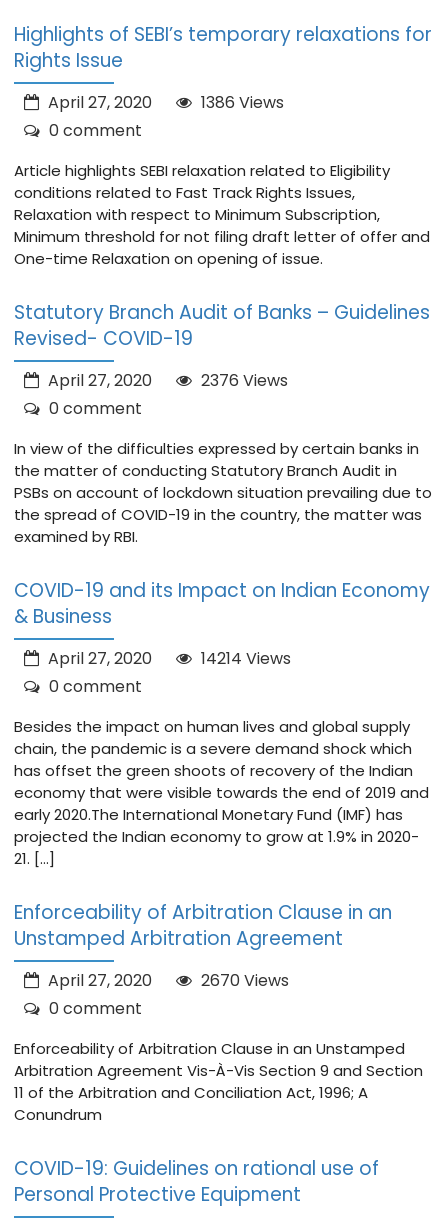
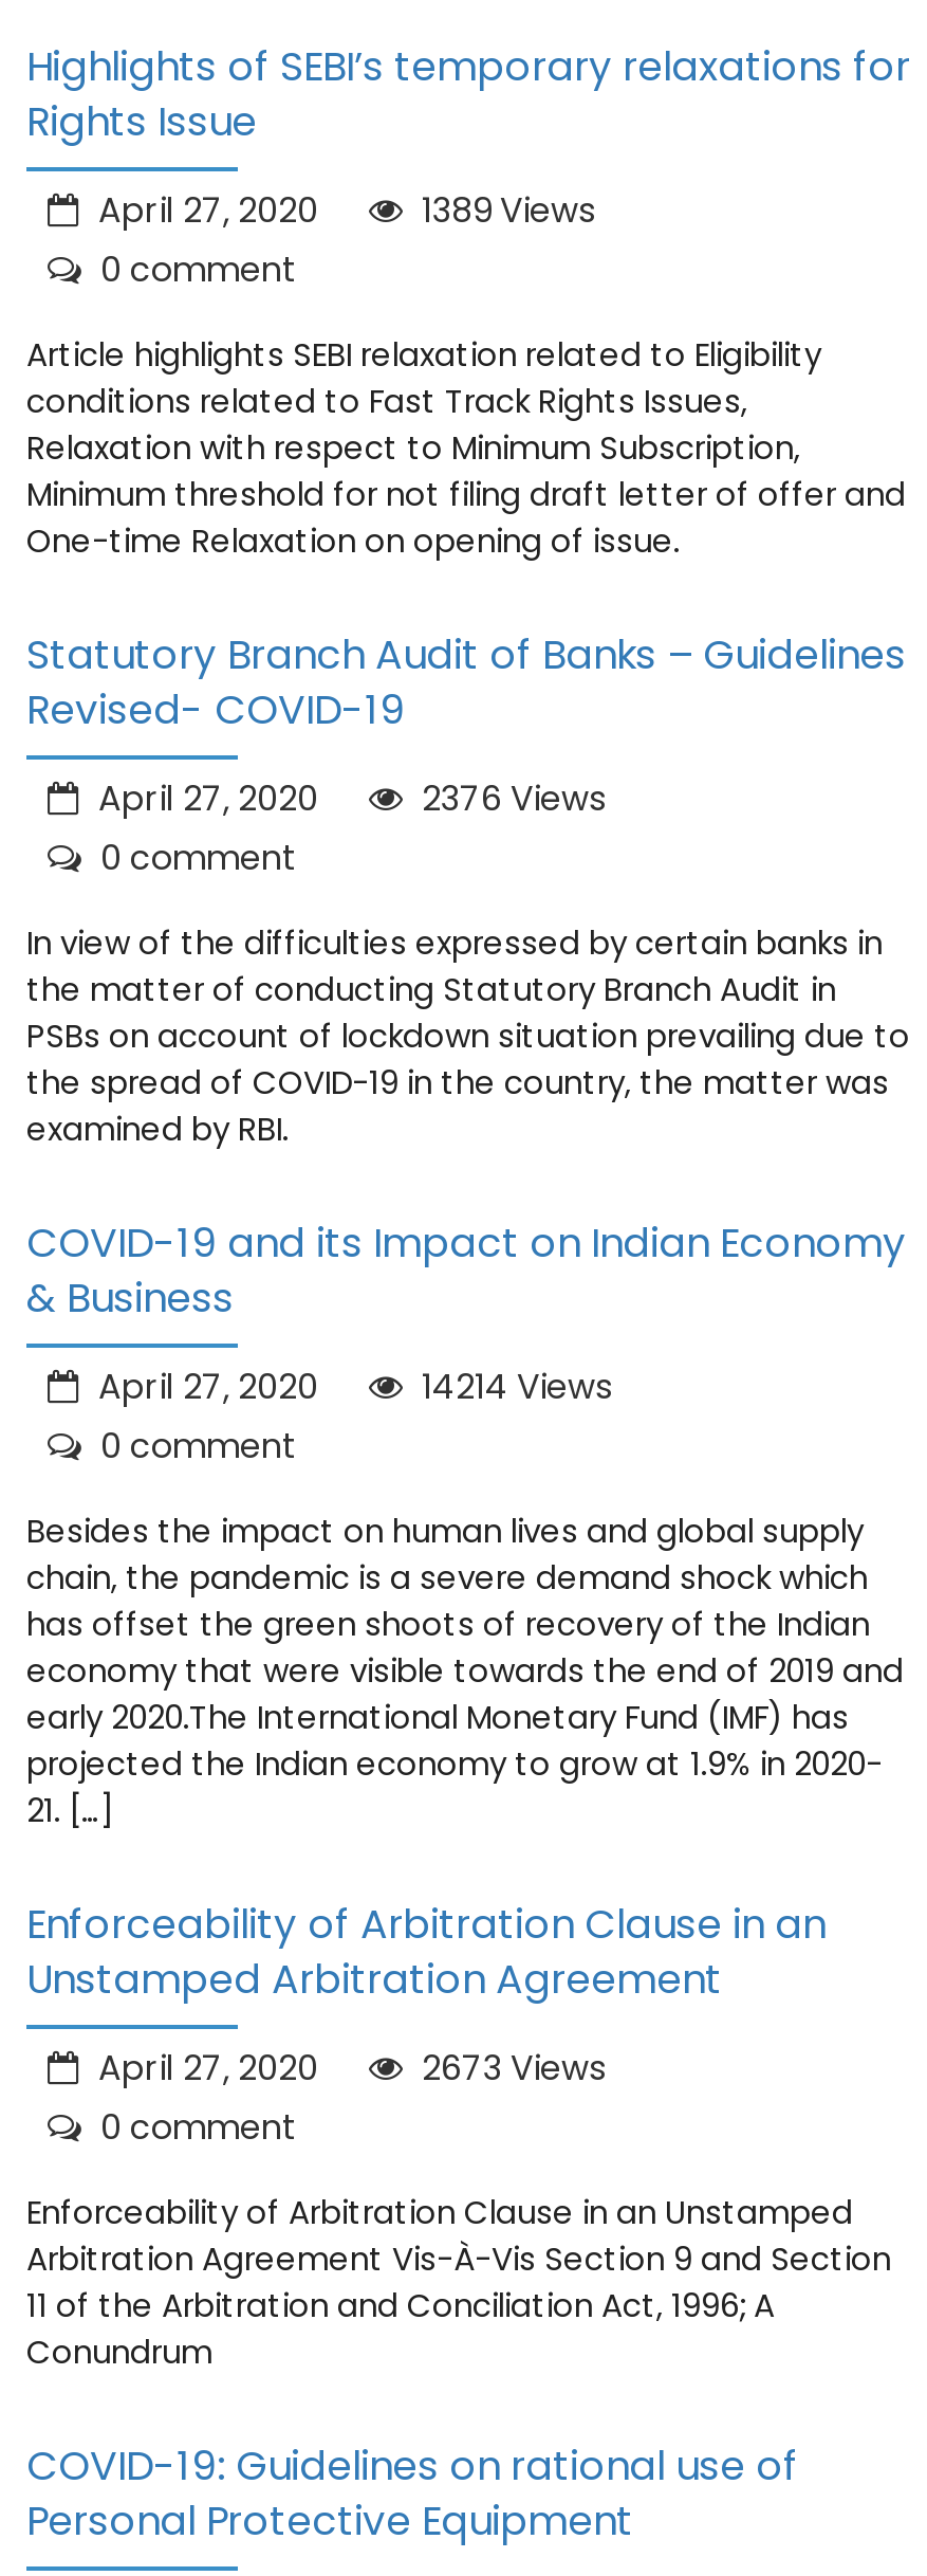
- April 27, 2020 1386 Views
+ April 27, 2020 1389 Views

- April 27, 2020 2670 Views
+ April 27, 2020 2673 Views
